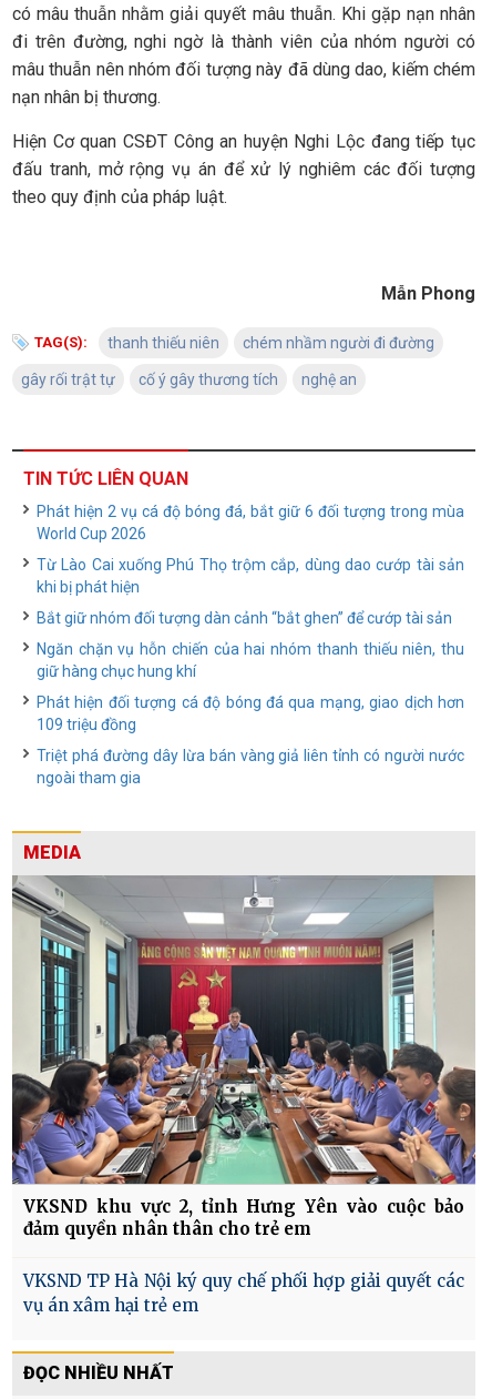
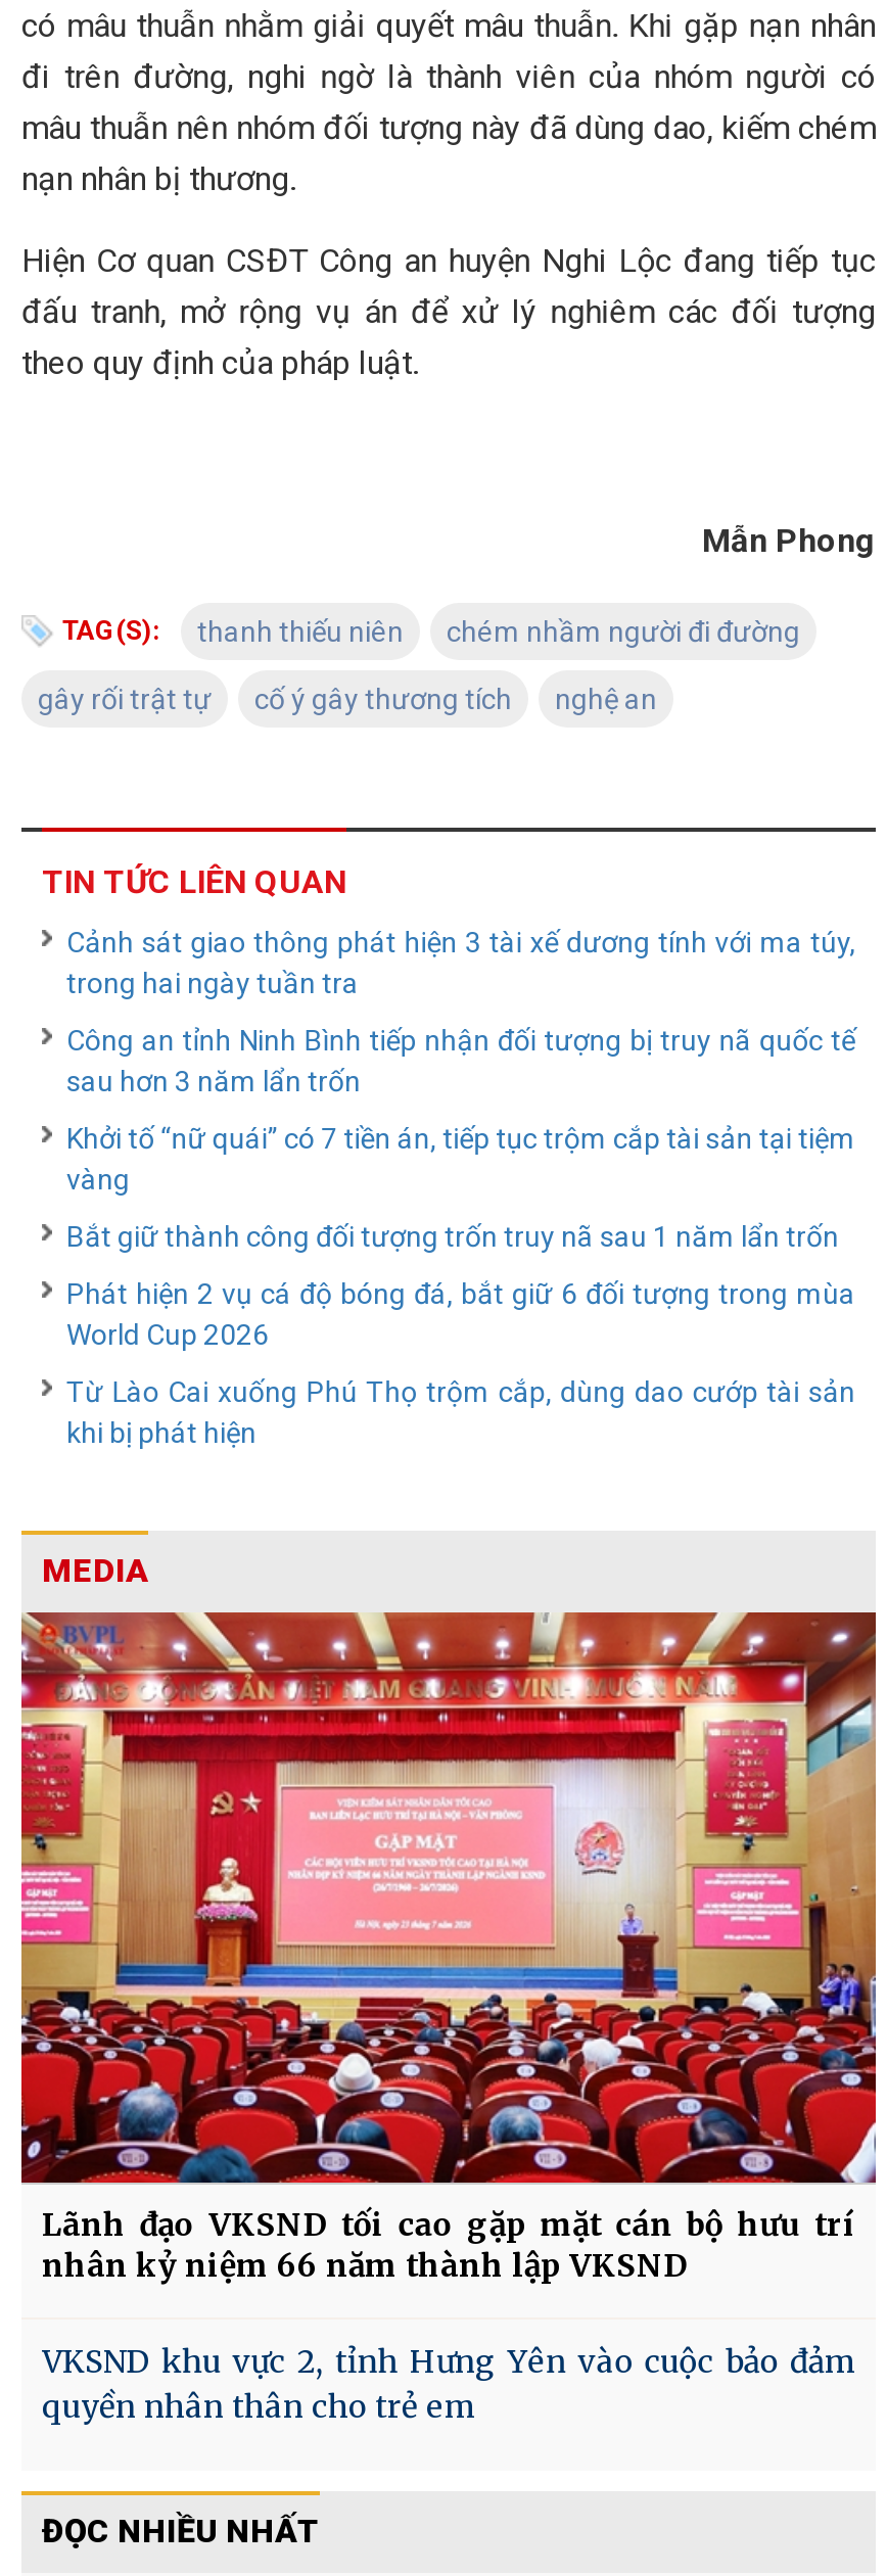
+ Cảnh sát giao thông phát hiện 3 tài xế dương tính với ma túy,
+ trong hai ngày tuần tra
+ Công an tỉnh Ninh Bình tiếp nhận đối tượng bị truy nã quốc tế
+ sau hơn 3 năm lẩn trốn
+ Khởi tố “nữ quái” có 7 tiền án, tiếp tục trộm cắp tài sản tại tiệm
+ vàng
+ Bắt giữ thành công đối tượng trốn truy nã sau 1 năm lẩn trốn

moved down: Phát hiện 2 vụ cá độ bóng đá, bắt giữ 6 đối tượng trong mùa | World Cup 2026 | Từ Lào Cai xuống Phú Thọ trộm cắp, dùng dao cướp tài sản | khi bị phát hiện

- Bắt giữ nhóm đối tượng dàn cảnh “bắt ghen” để cướp tài sản
- Ngăn chặn vụ hỗn chiến của hai nhóm thanh thiếu niên, thu
- giữ hàng chục hung khí
- Phát hiện đối tượng cá độ bóng đá qua mạng, giao dịch hơn
- 109 triệu đồng
- Triệt phá đường dây lừa bán vàng giả liên tỉnh có người nước
- ngoài tham gia

- [image]
- VKSND khu vực 2, tỉnh Hưng Yên vào cuộc bảo
- đảm quyền nhân thân cho trẻ em
+ [image]
+ Lãnh đạo VKSND tối cao gặp mặt cán bộ hưu trí
+ nhân kỷ niệm 66 năm thành lập VKSND

- VKSND TP Hà Nội ký quy chế phối hợp giải quyết các
- vụ án xâm hại trẻ em
+ VKSND khu vực 2, tỉnh Hưng Yên vào cuộc bảo đảm
+ quyền nhân thân cho trẻ em
